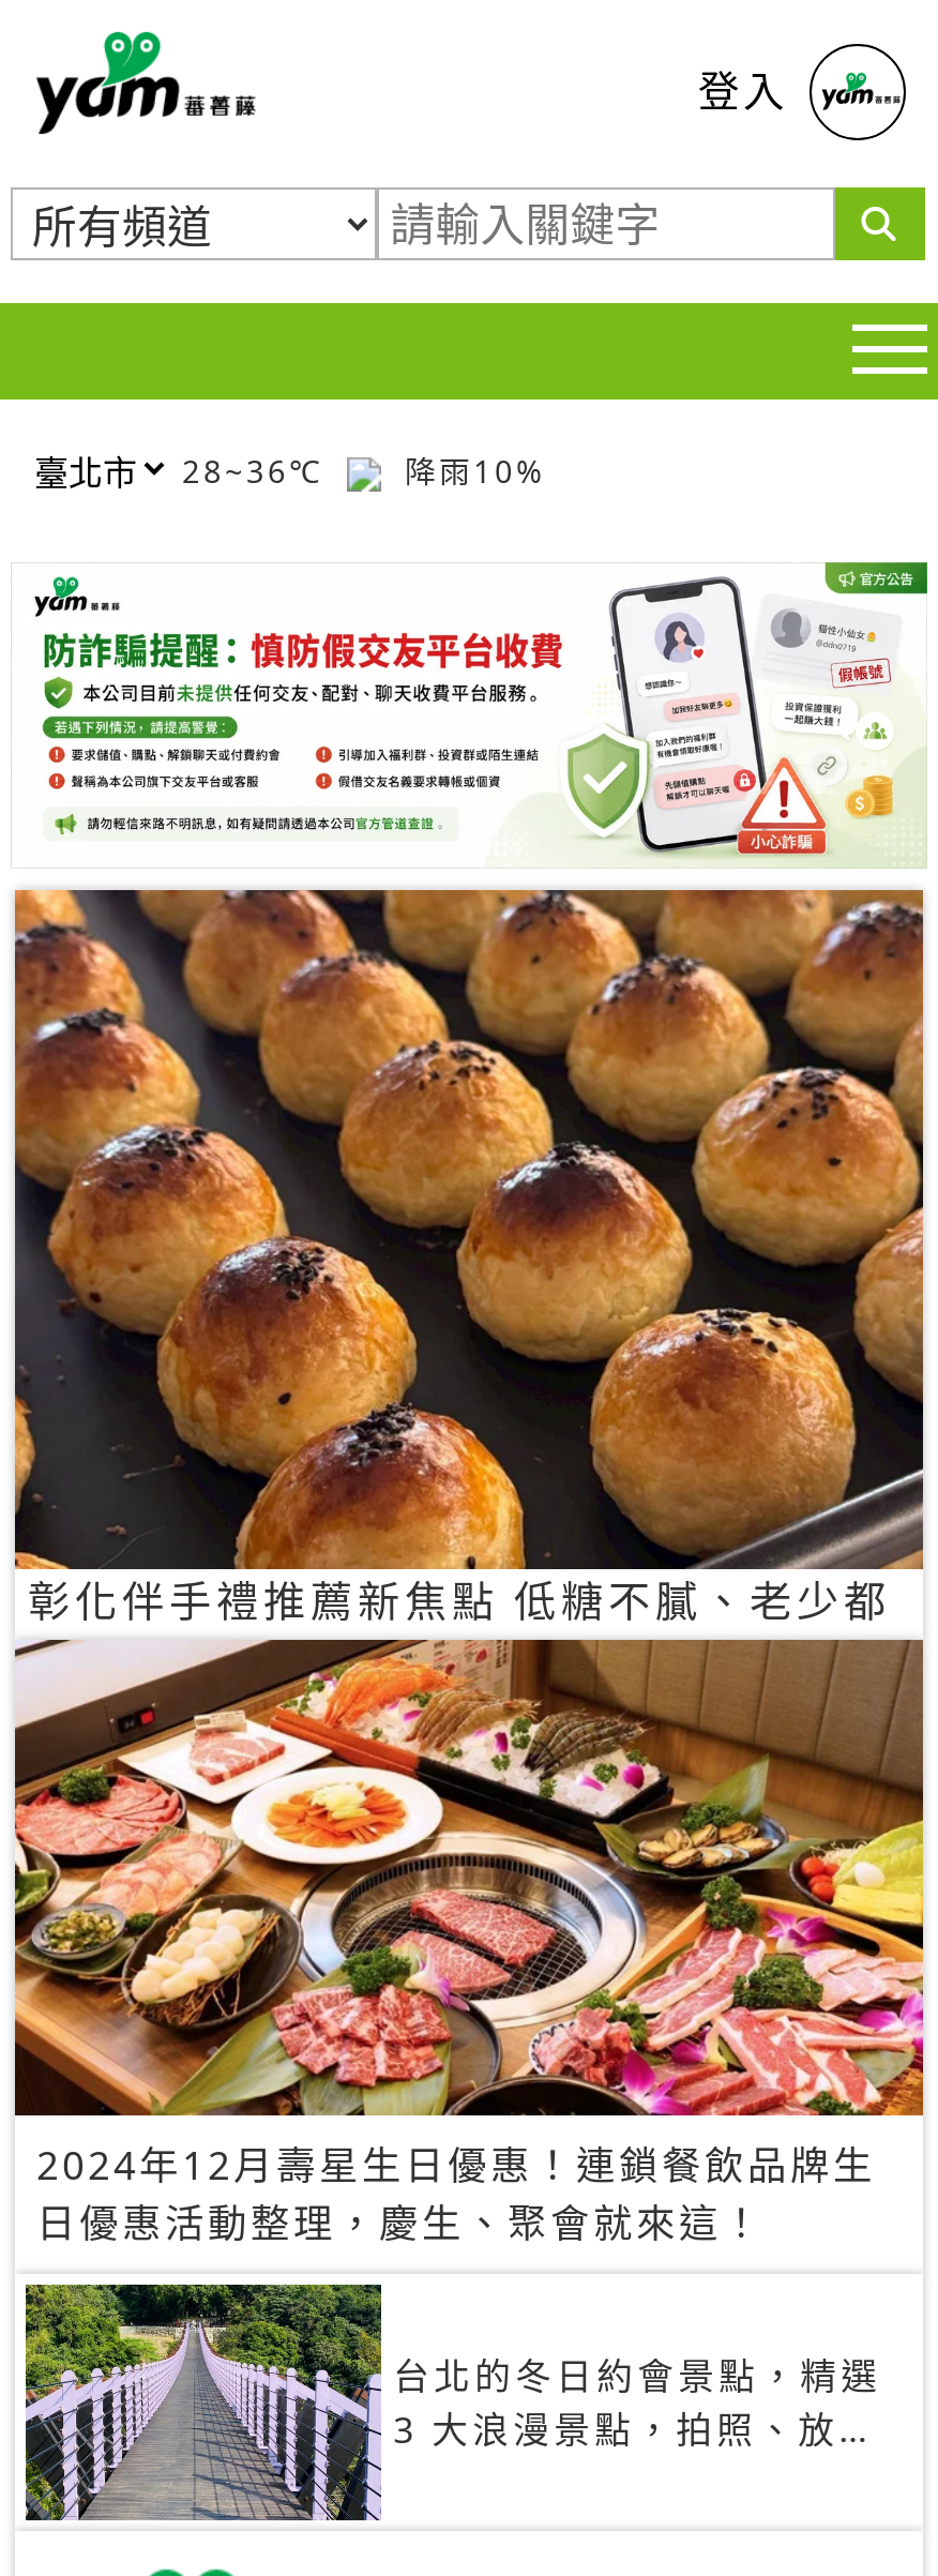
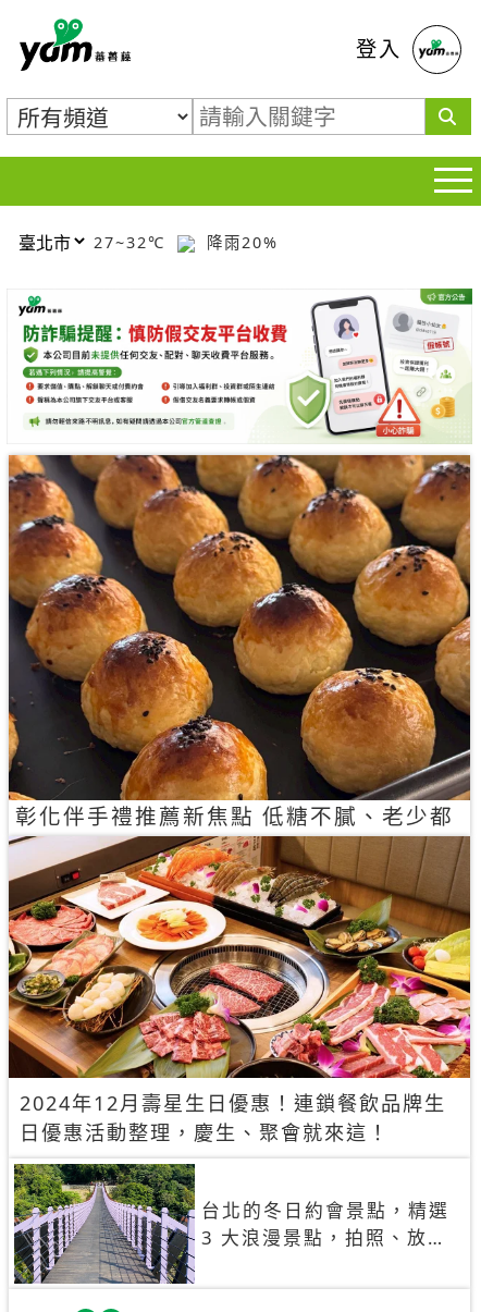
- 28~36℃
+ 27~32℃

- 降雨10%
+ 降雨20%
